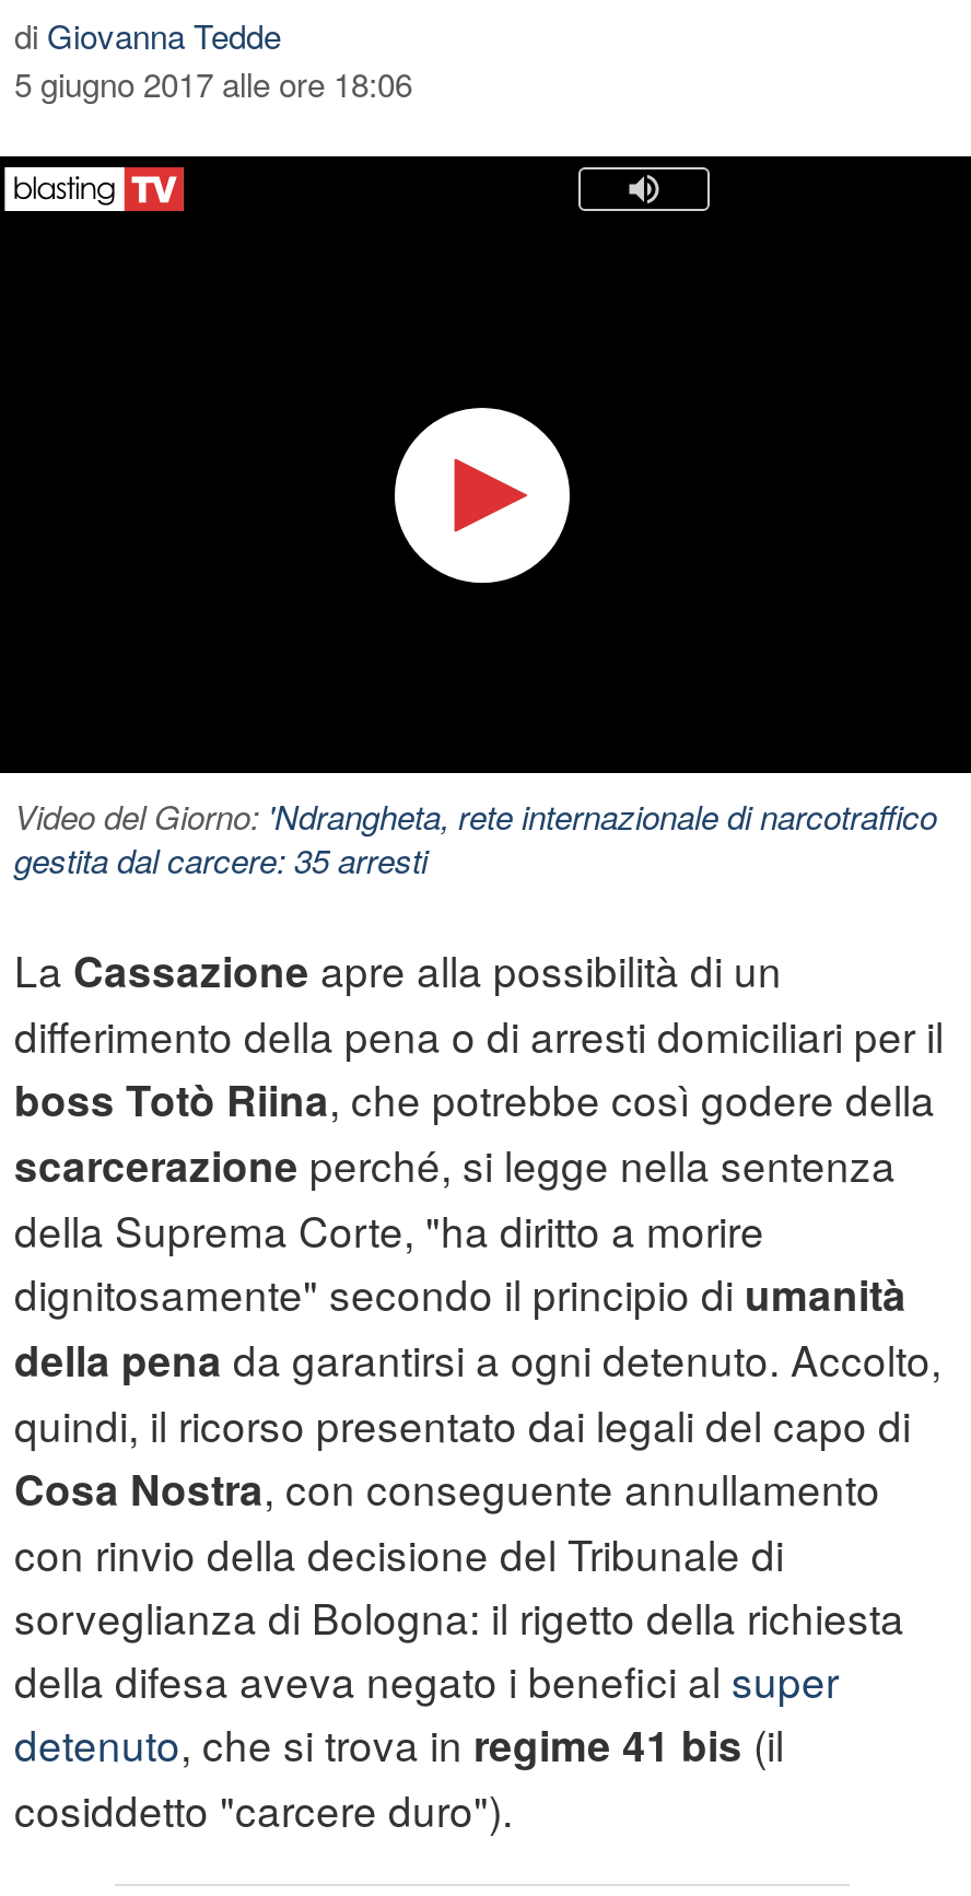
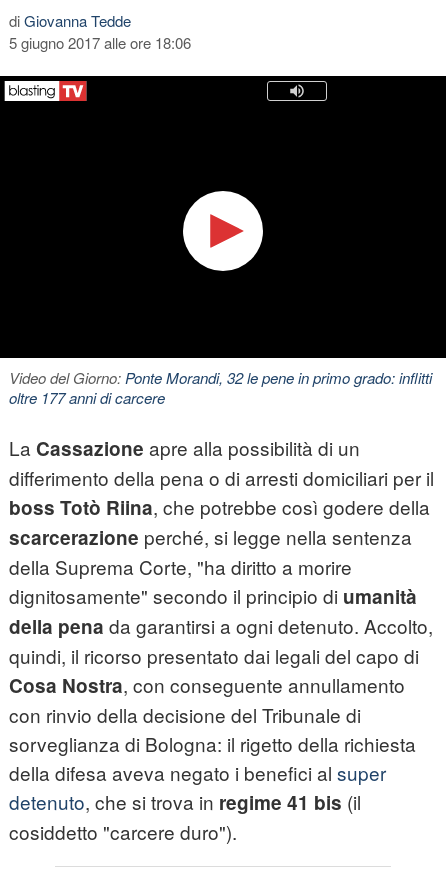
- Video del Giorno: 'Ndrangheta, rete internazionale di narcotraffico
- gestita dal carcere: 35 arresti
+ Video del Giorno: Ponte Morandi, 32 le pene in primo grado: inflitti
+ oltre 177 anni di carcere
